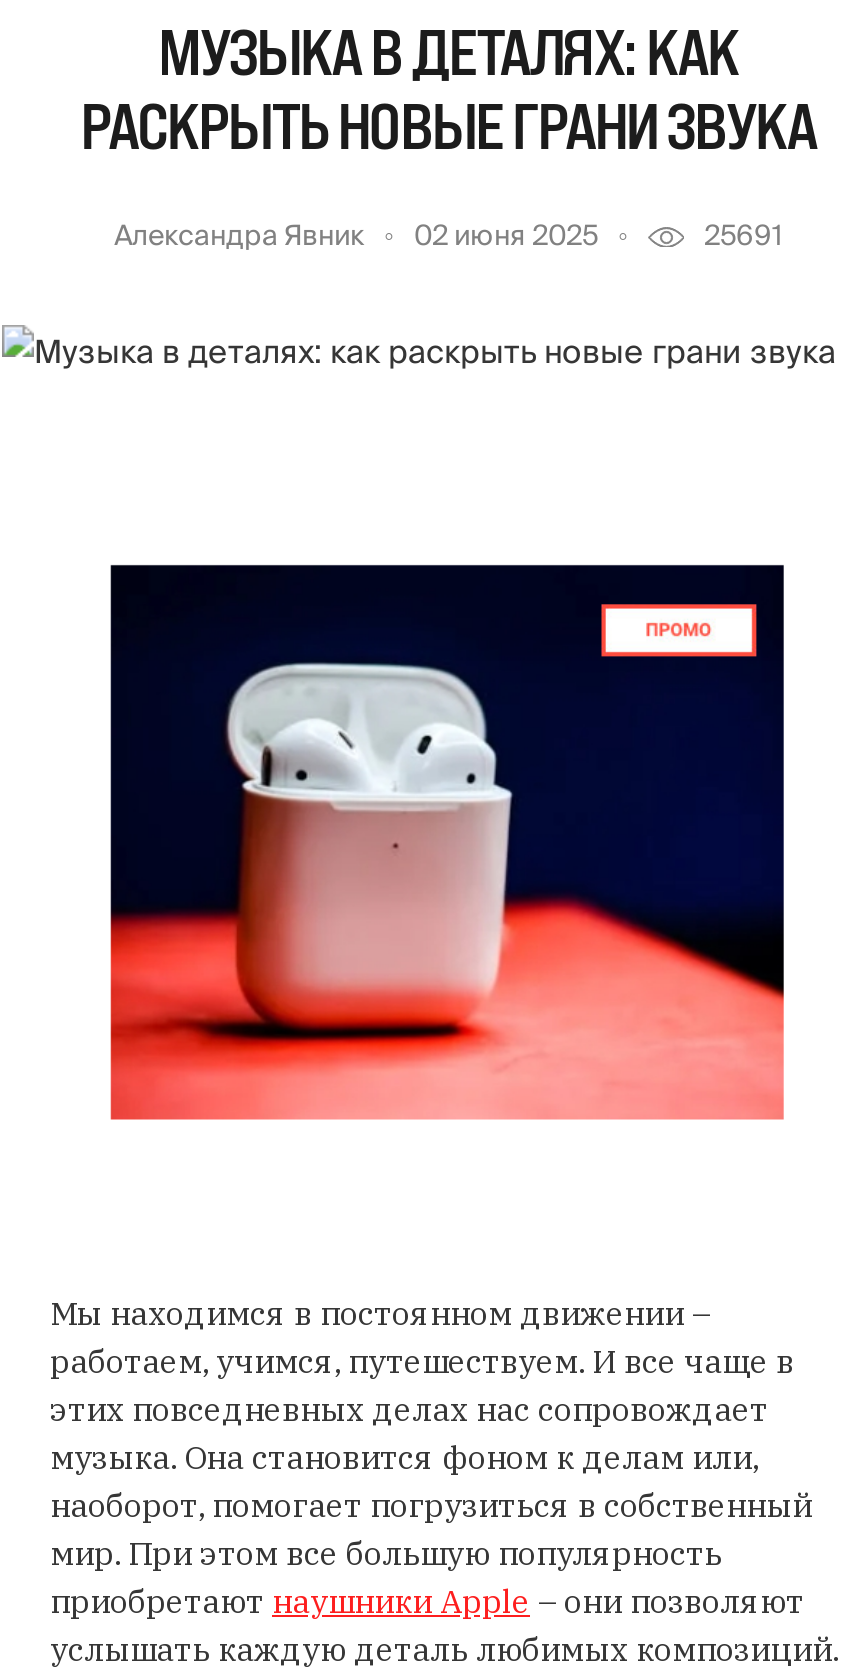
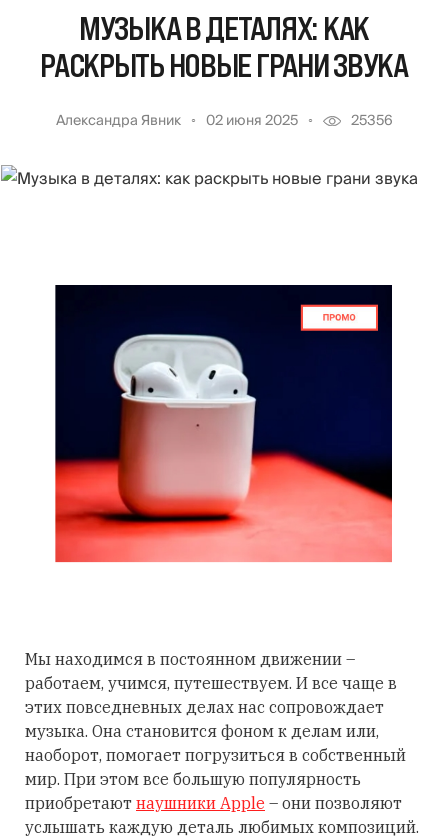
- 25691
+ 25356
